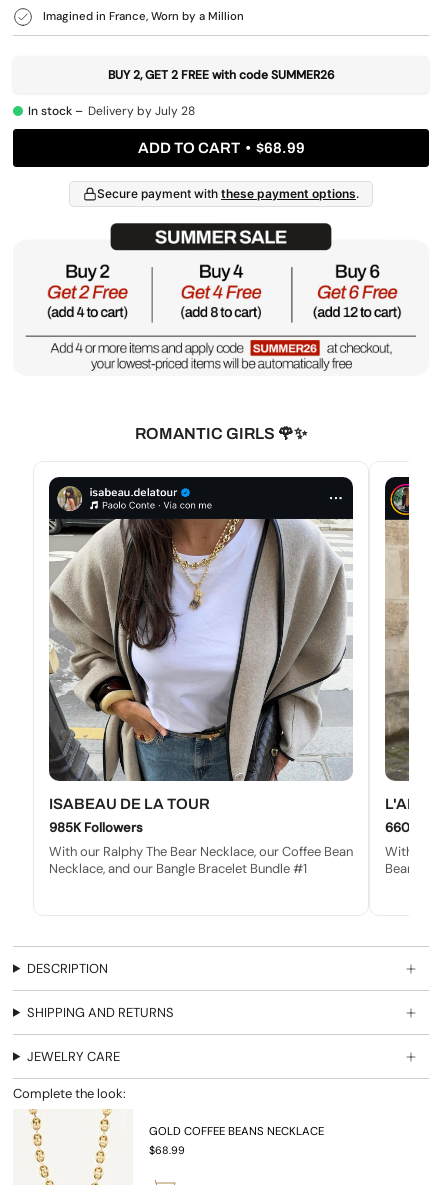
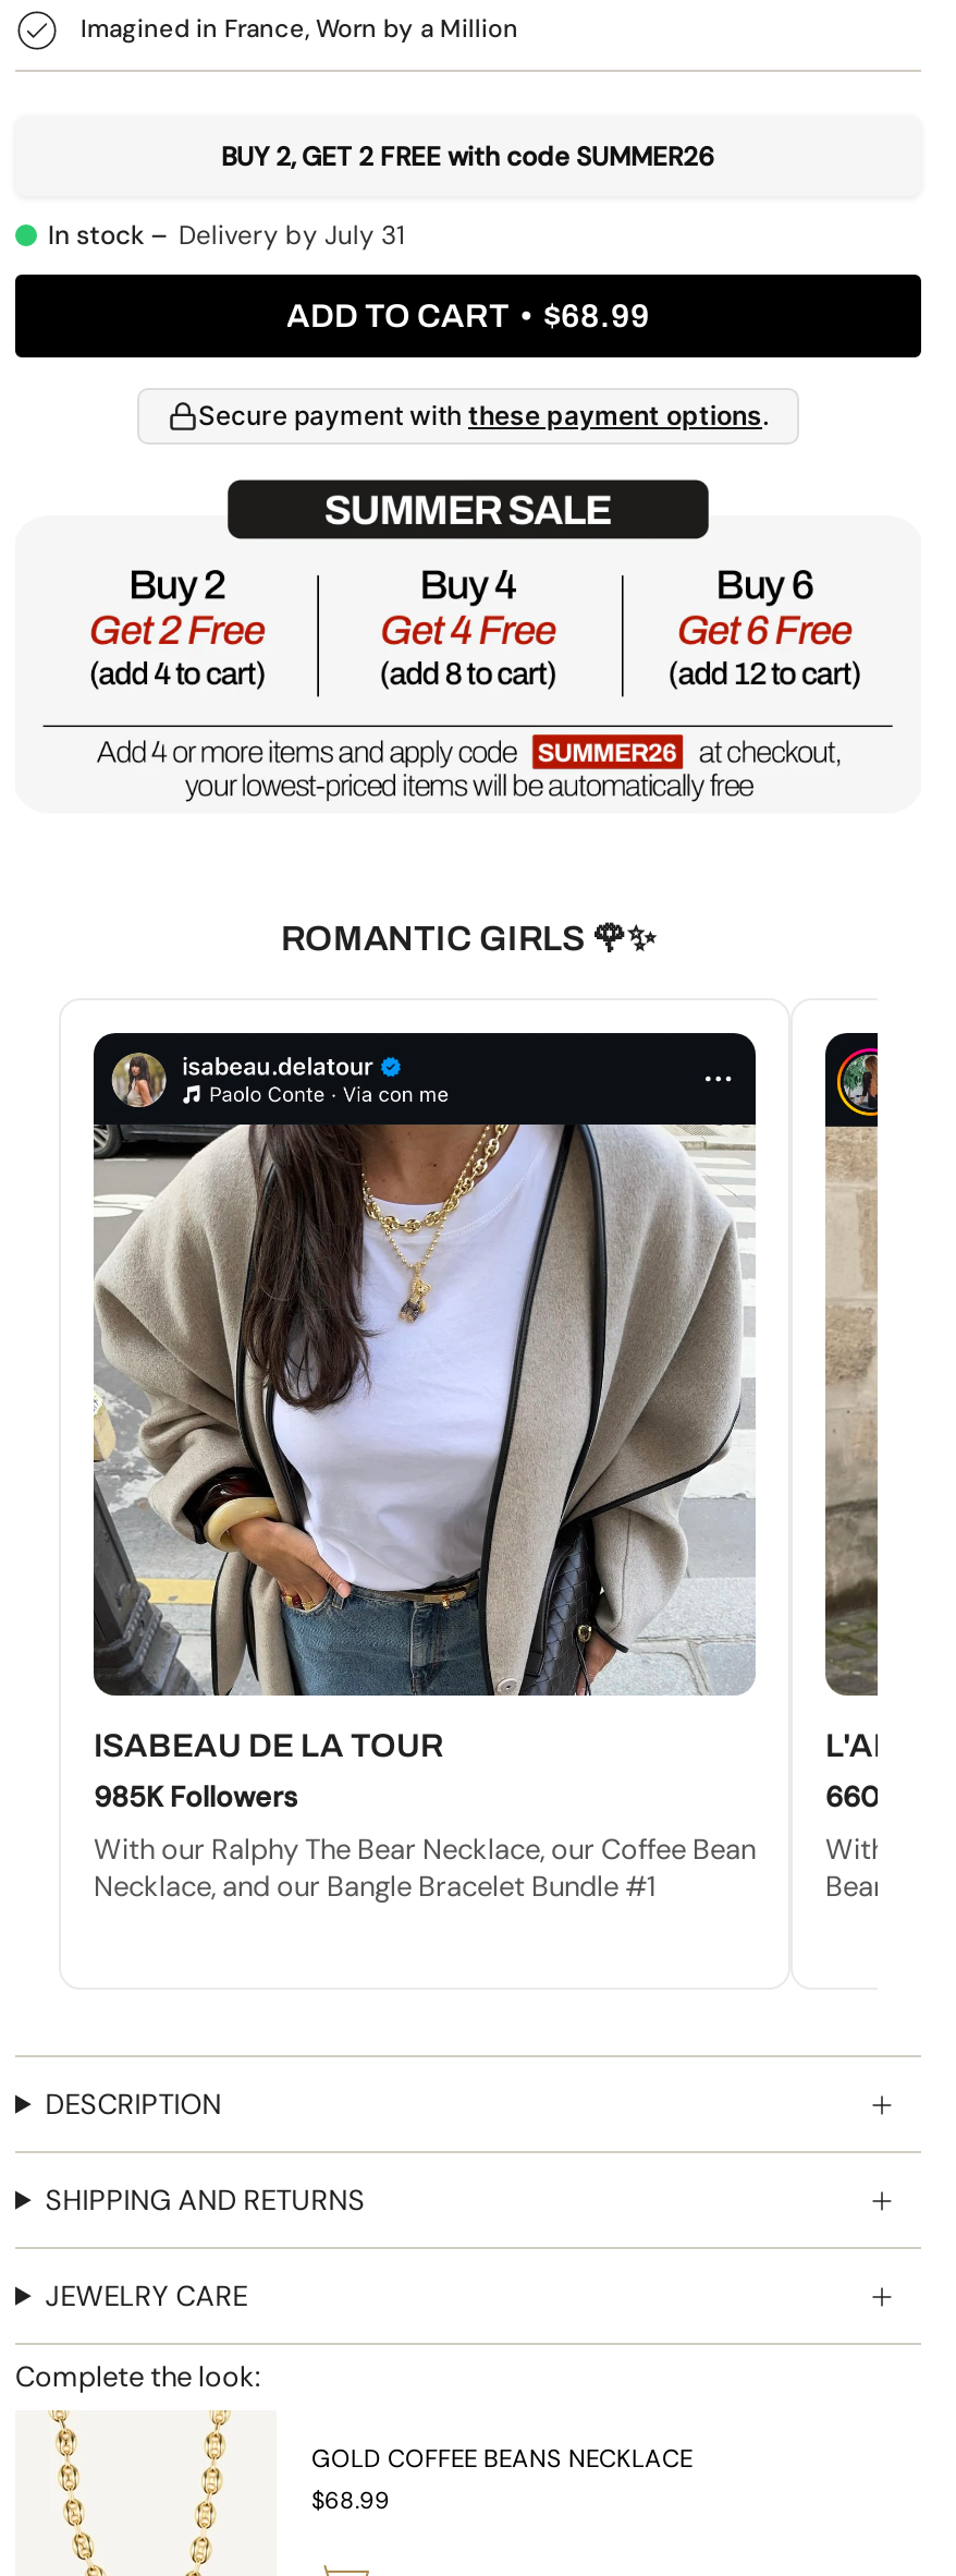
- In stock – Delivery by July 28
+ In stock – Delivery by July 31
